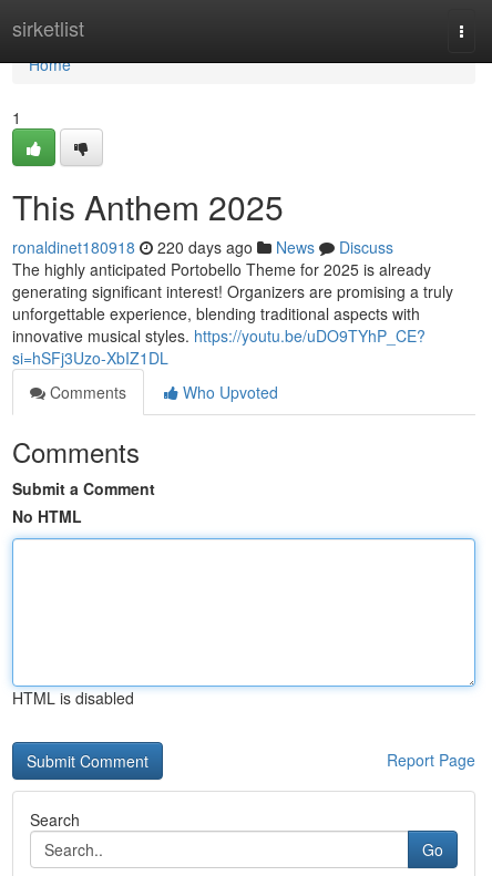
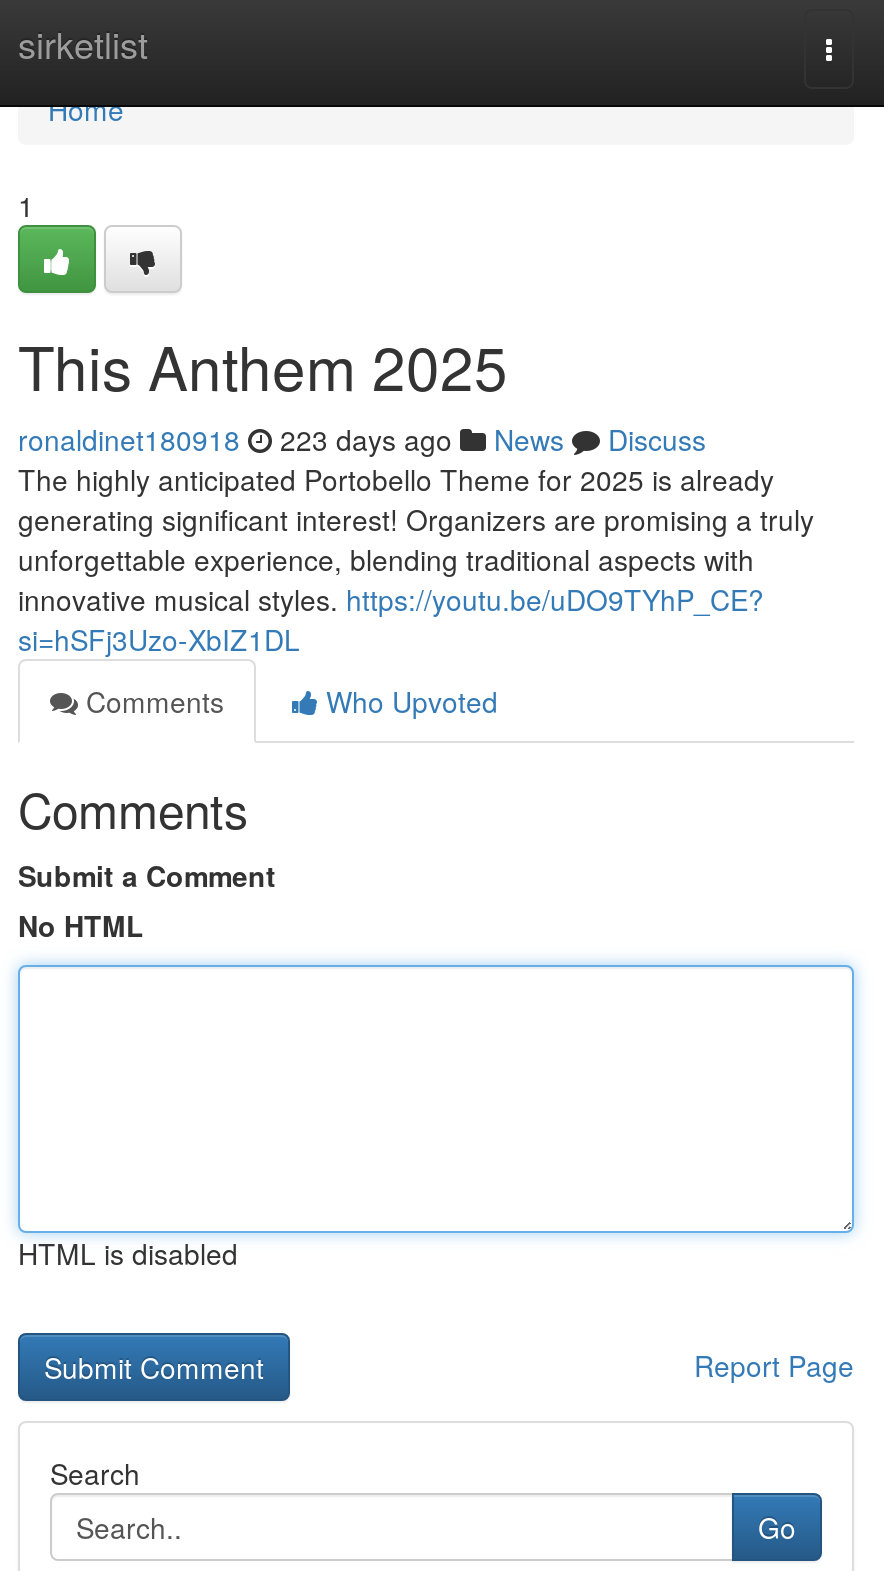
- ronaldinet180918 220 days ago News Discuss
+ ronaldinet180918 223 days ago News Discuss
